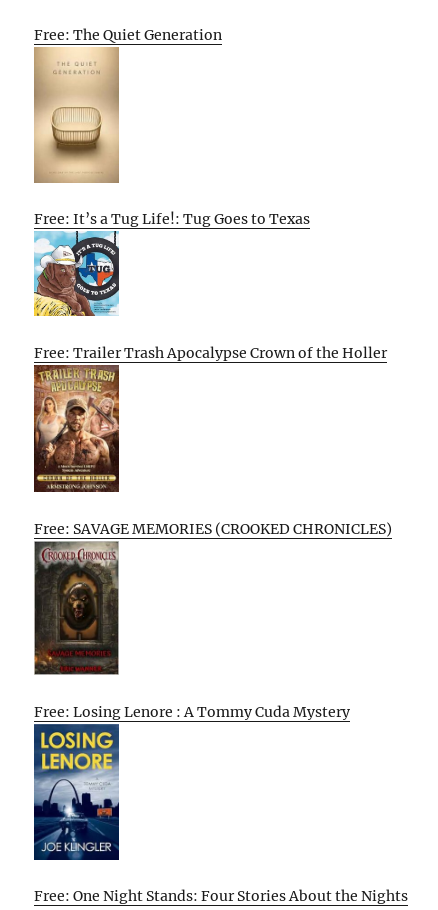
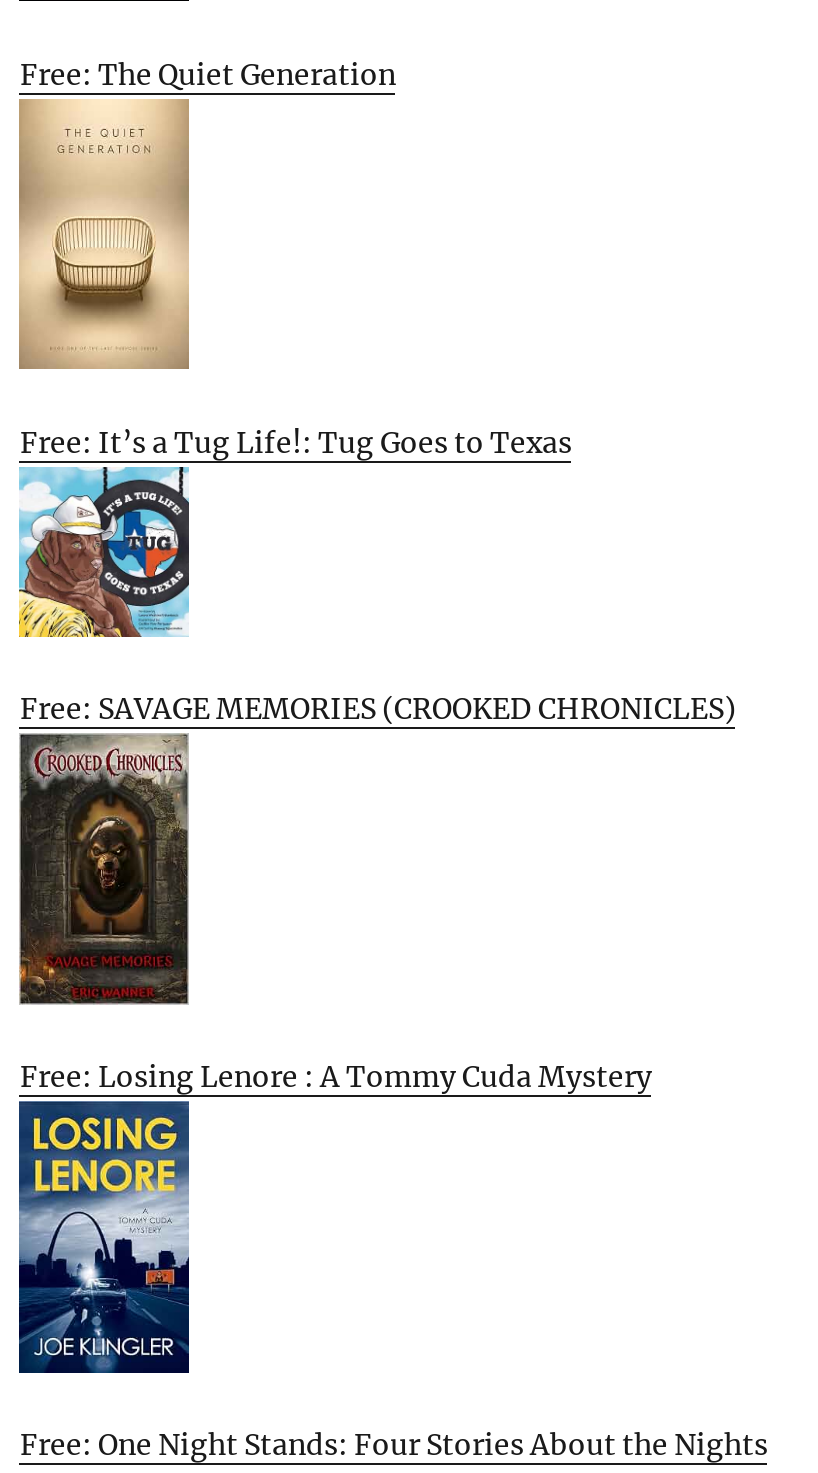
- Free: Trailer Trash Apocalypse Crown of the Holler

- [image]
